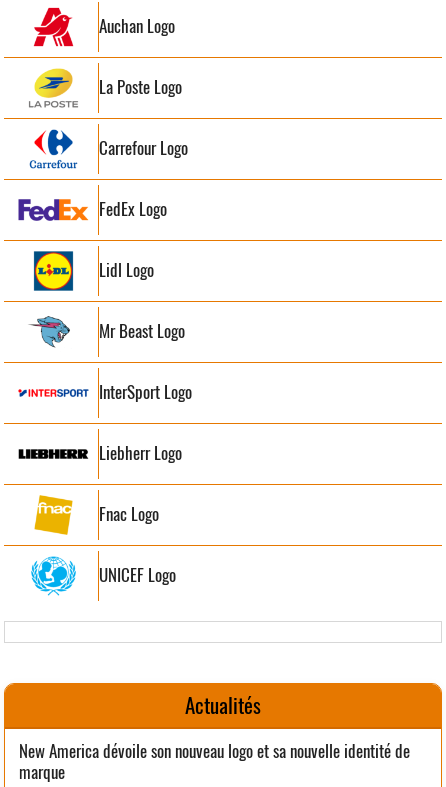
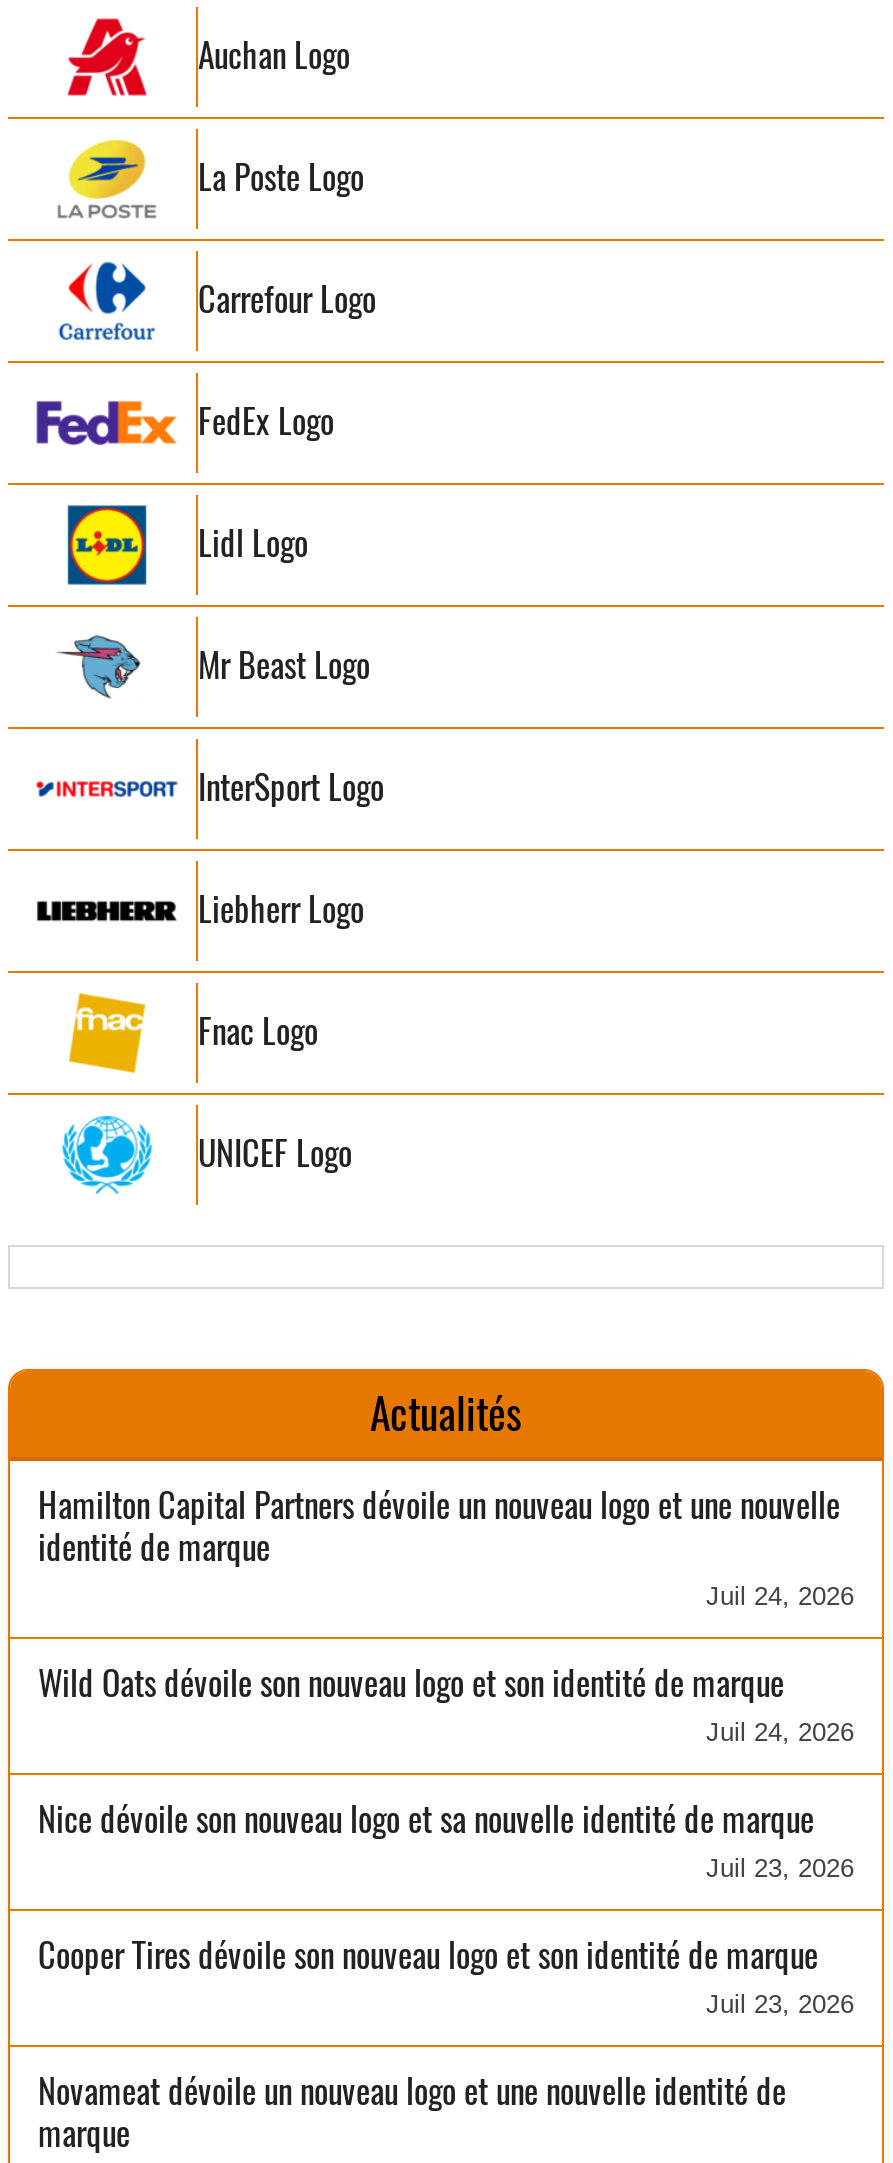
- New America dévoile son nouveau logo et sa nouvelle identité de
+ Hamilton Capital Partners dévoile un nouveau logo et une nouvelle
+ identité de marque
+ Juil 24, 2026
+ Wild Oats dévoile son nouveau logo et son identité de marque
+ Juil 24, 2026
+ Nice dévoile son nouveau logo et sa nouvelle identité de marque
+ Juil 23, 2026
+ Cooper Tires dévoile son nouveau logo et son identité de marque
+ Juil 23, 2026
+ Novameat dévoile un nouveau logo et une nouvelle identité de
